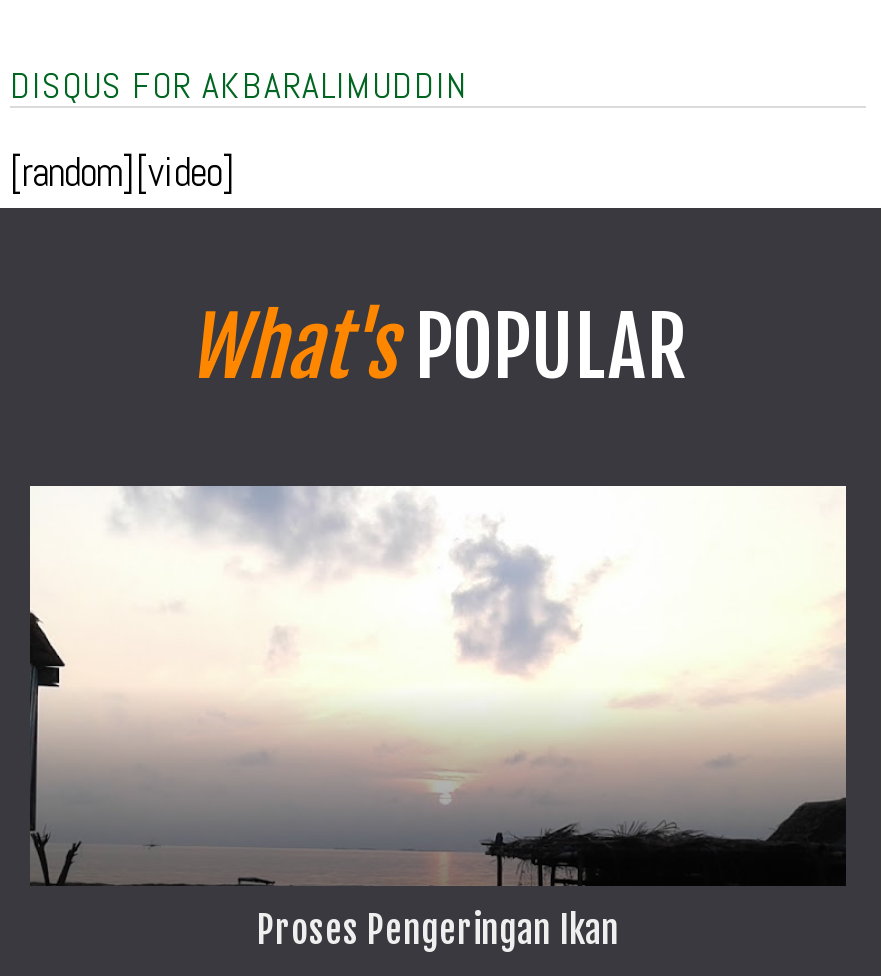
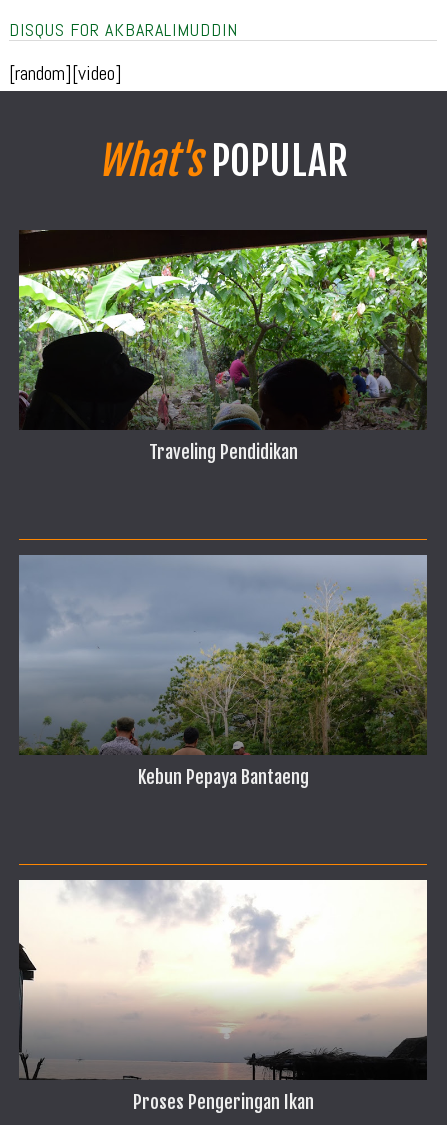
+ [image]
+ Traveling Pendidikan

+ [image]
+ Kebun Pepaya Bantaeng
